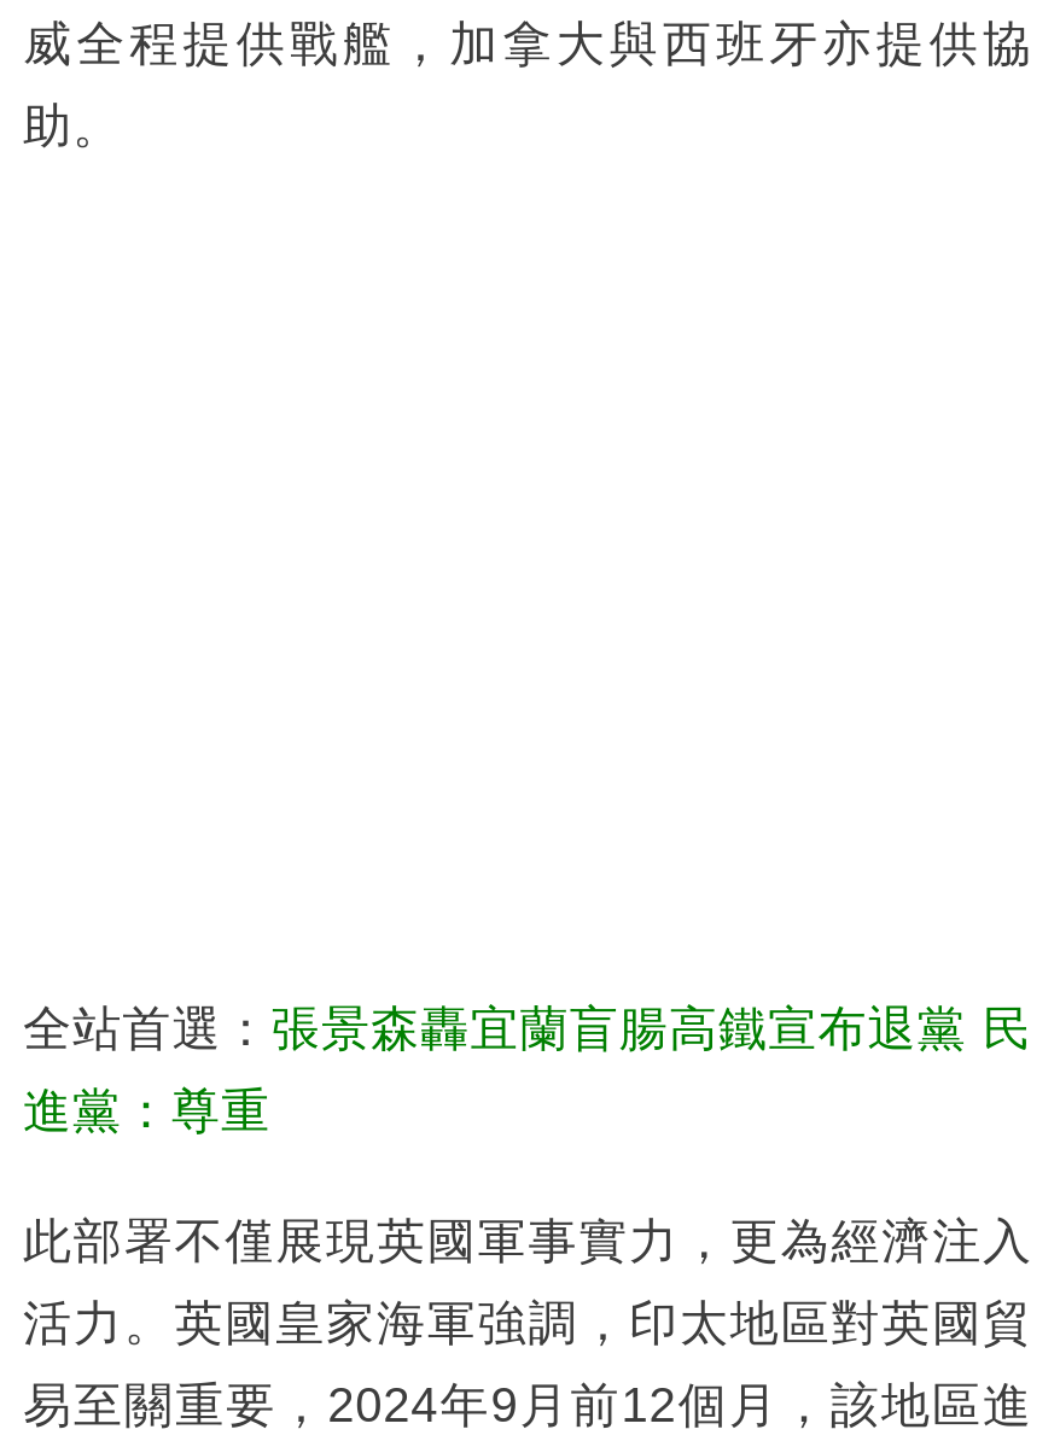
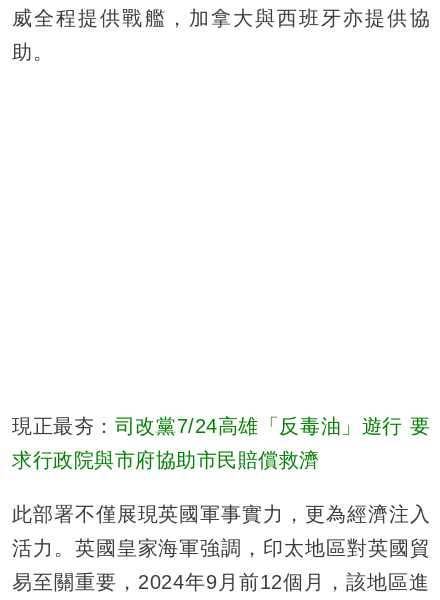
- 全站首選：張景森轟宜蘭盲腸高鐵宣布退黨 民
+ 現正最夯：司改黨7/24高雄「反毒油」遊行 要

- 進黨：尊重
+ 求行政院與市府協助市民賠償救濟
